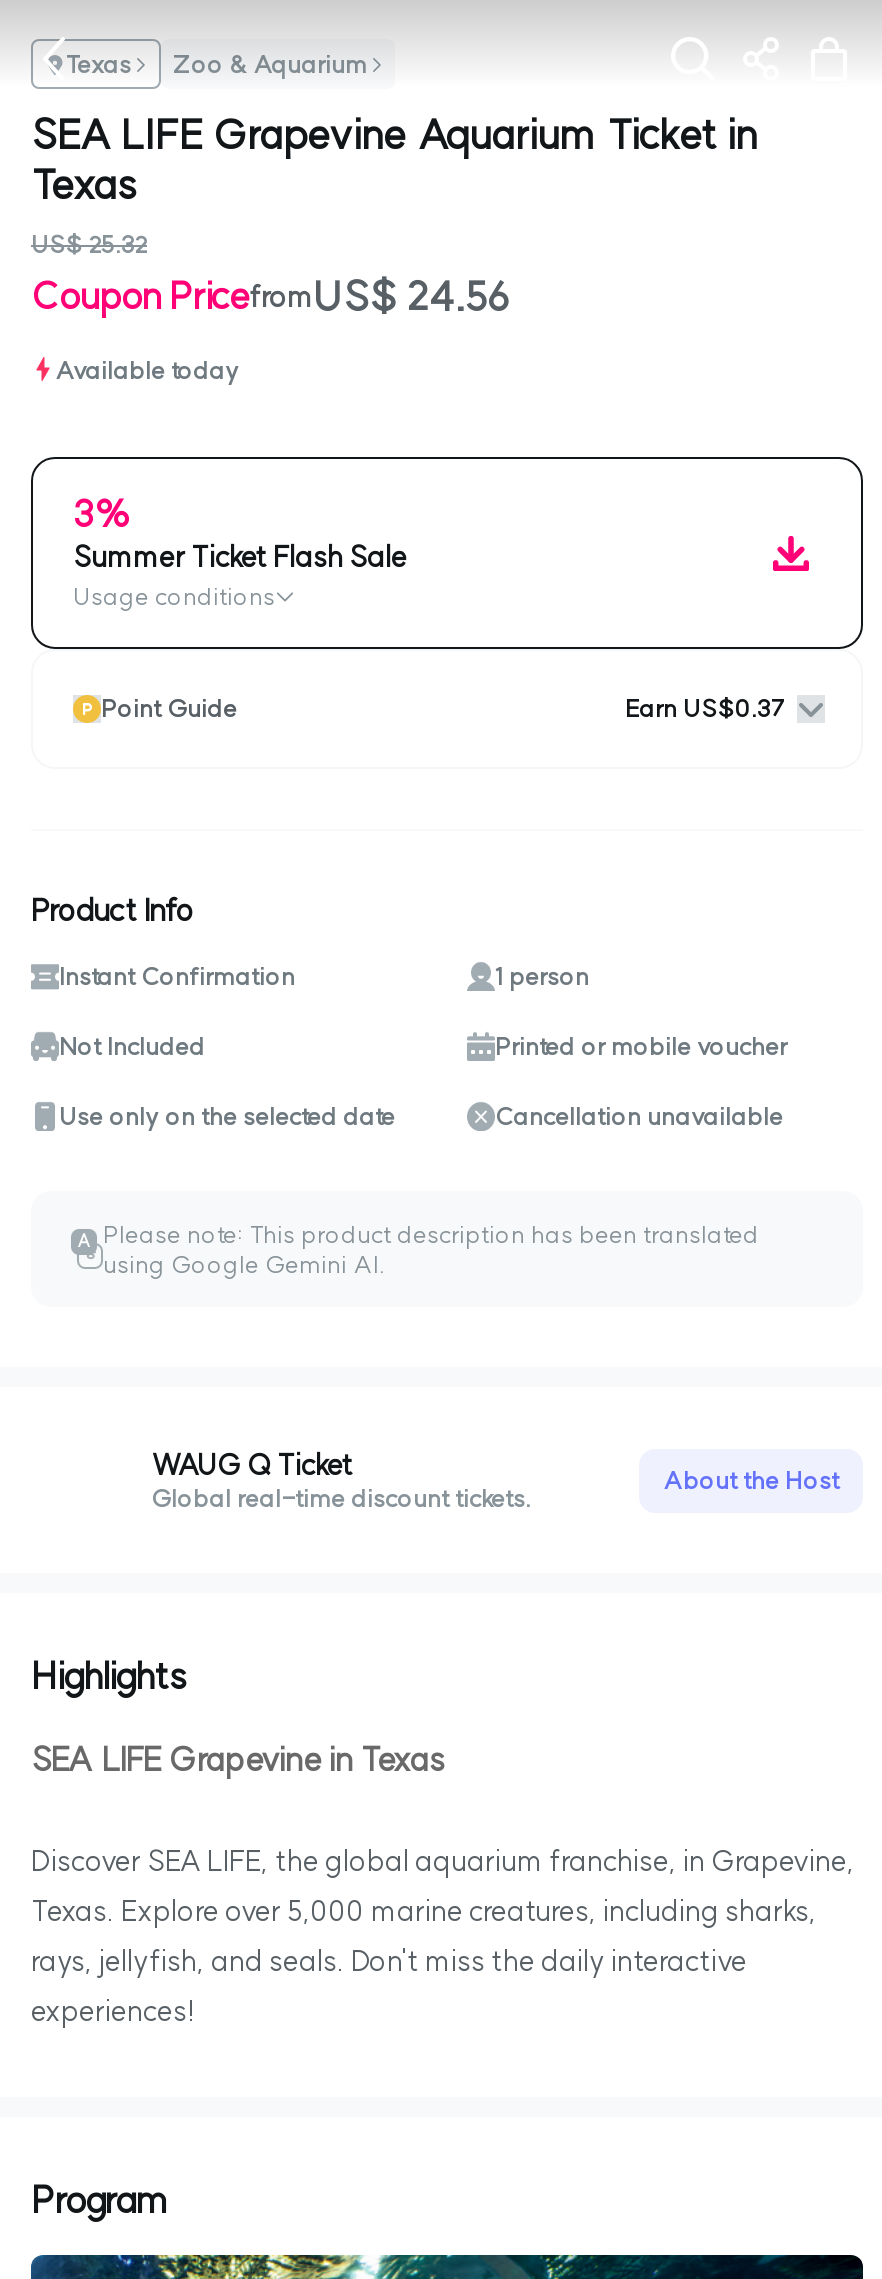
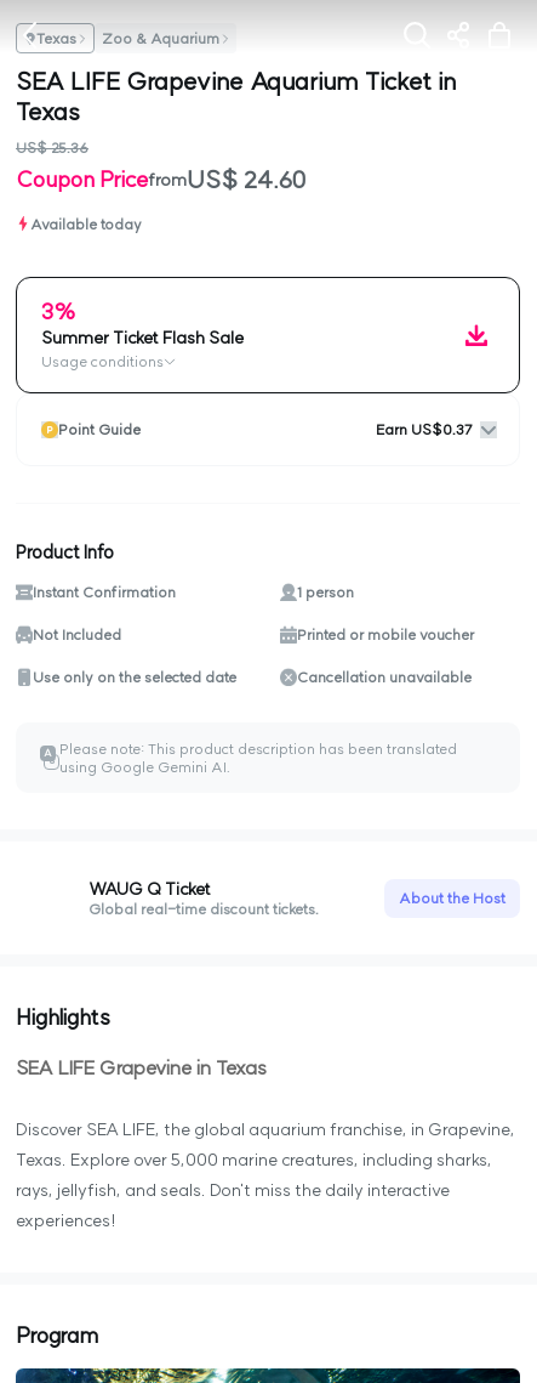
- US$ 25.32
+ US$ 25.36

- Coupon Price from US$ 24.56
+ Coupon Price from US$ 24.60
